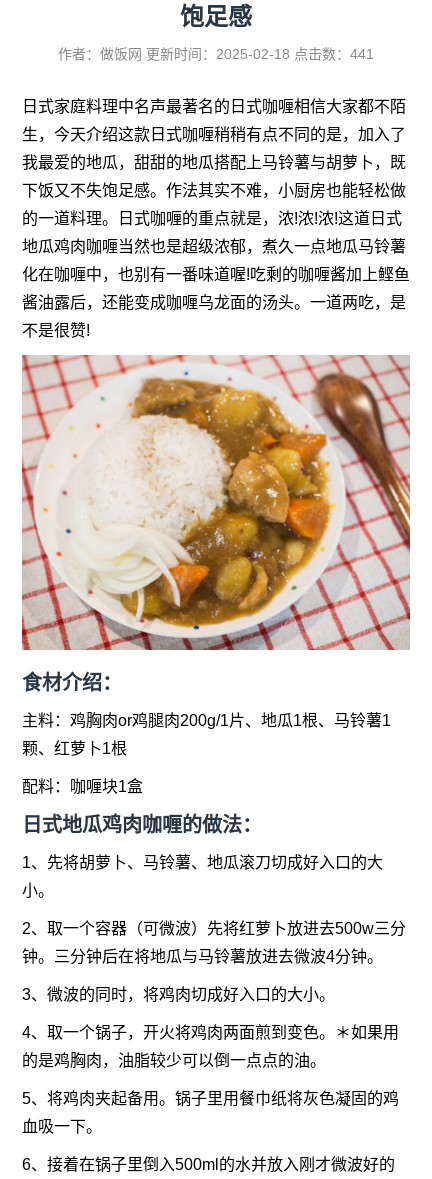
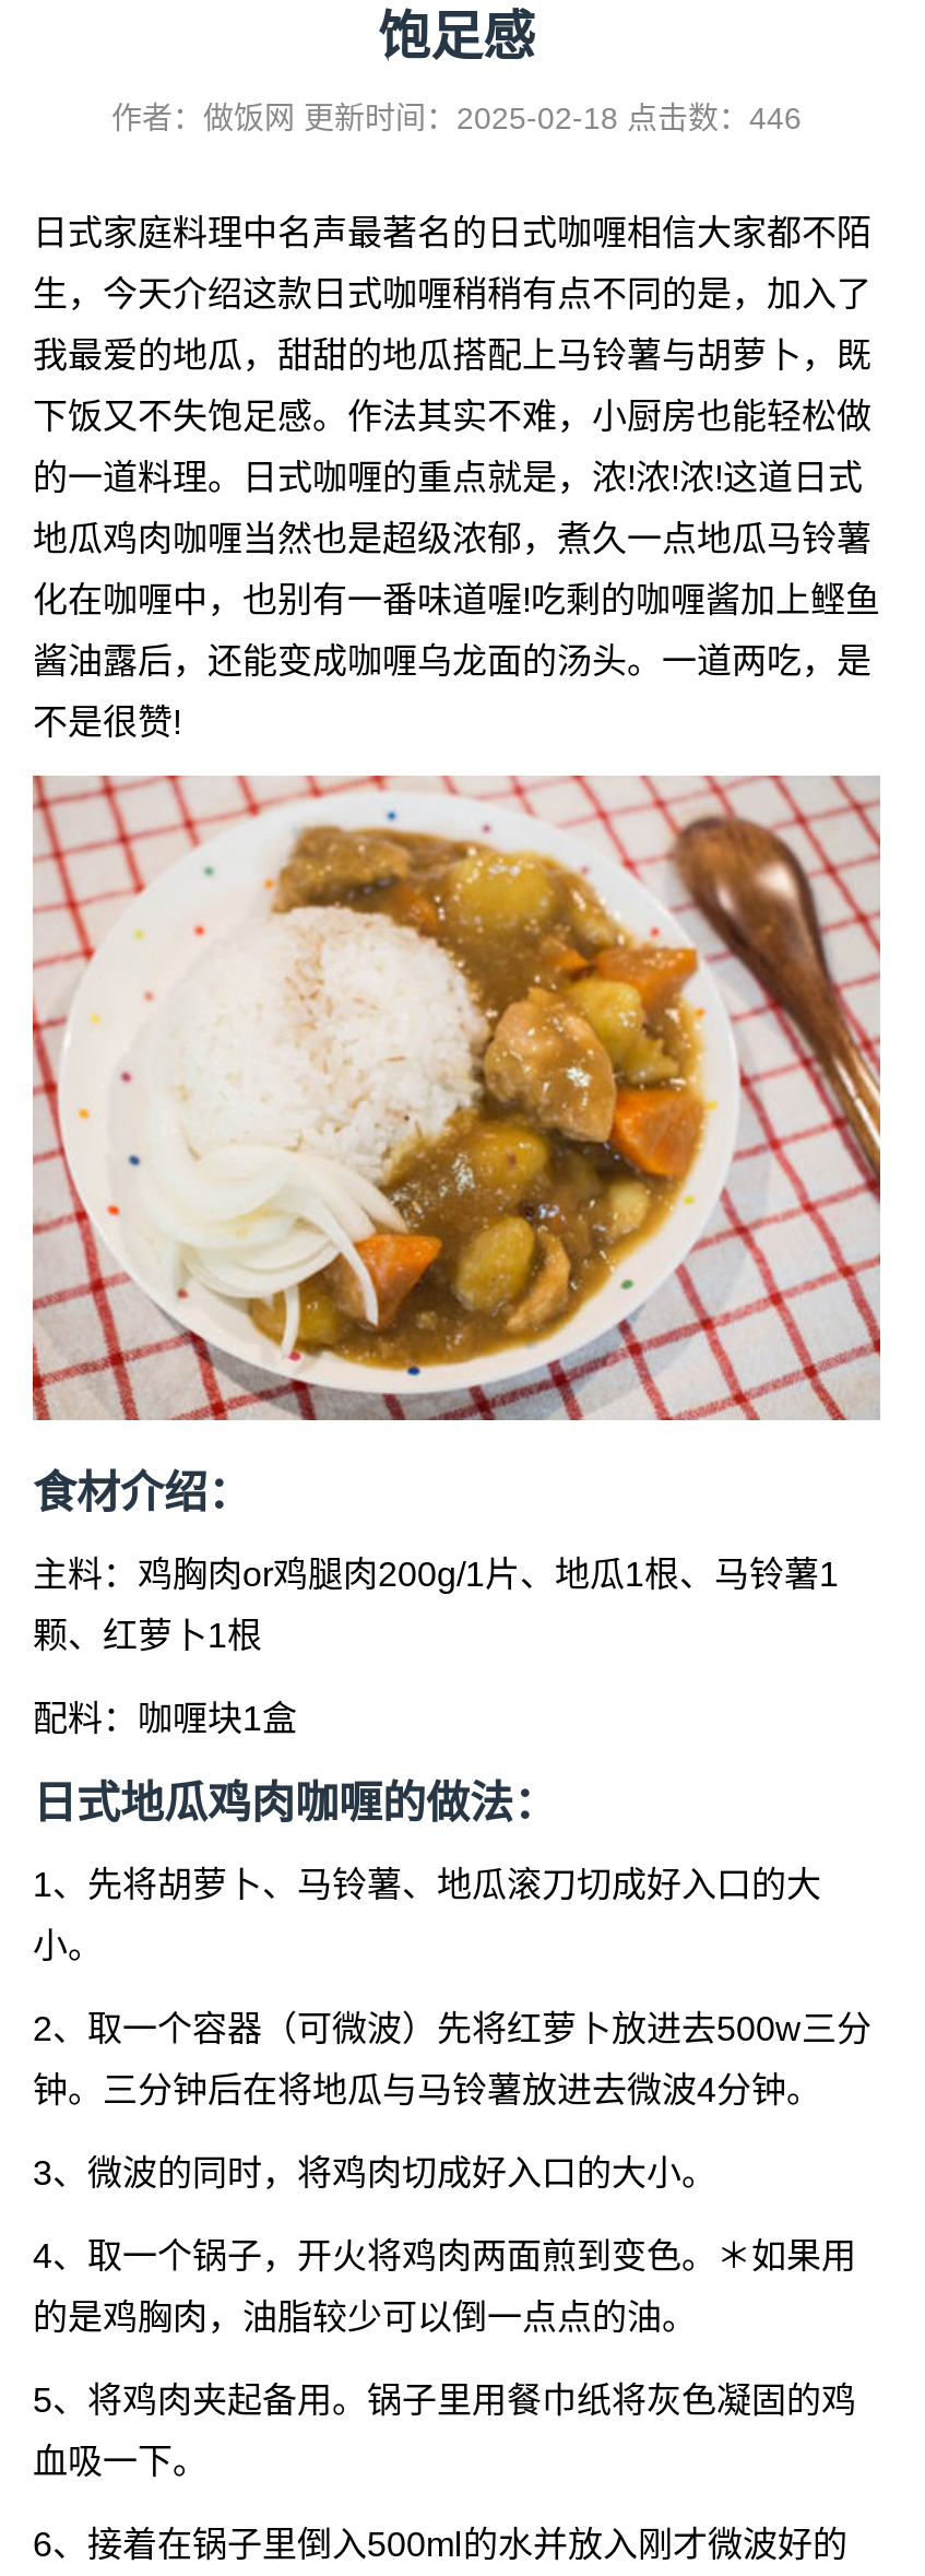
- 作者：做饭网更新时间：2025-02-18 点击数：441
+ 作者：做饭网更新时间：2025-02-18 点击数：446
